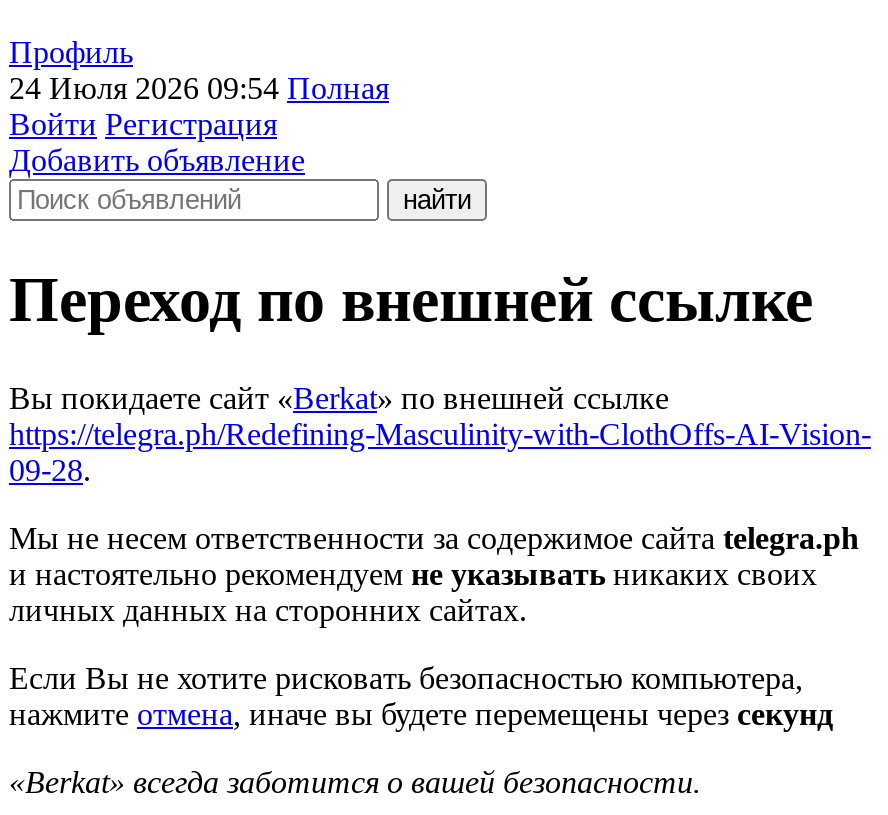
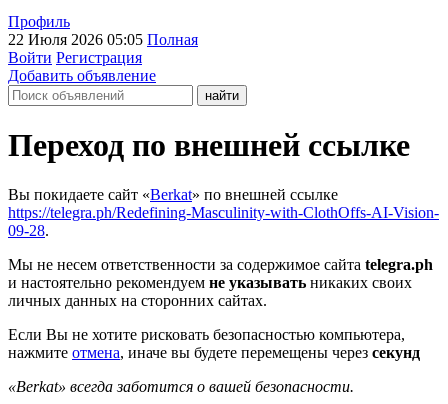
- 24 Июля 2026 09:54 Полная
+ 22 Июля 2026 05:05 Полная
